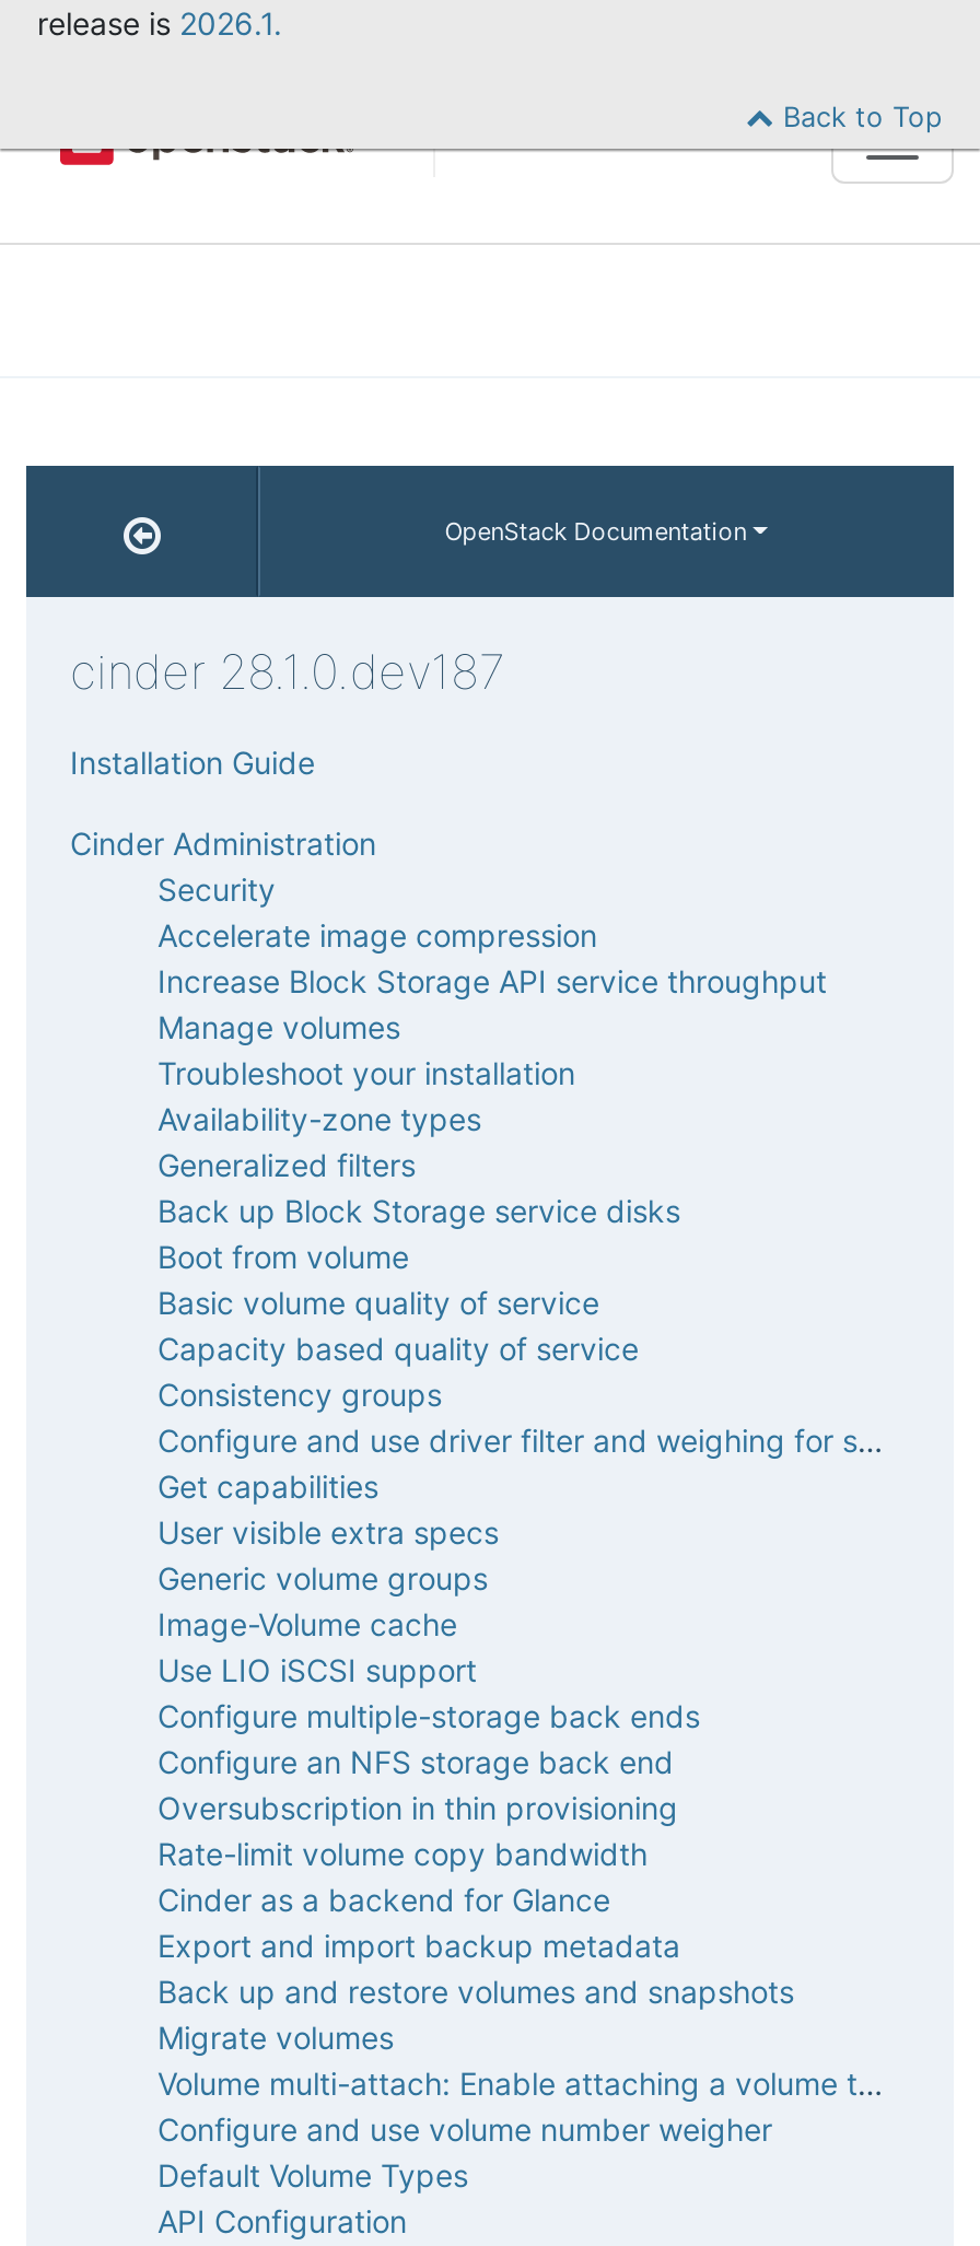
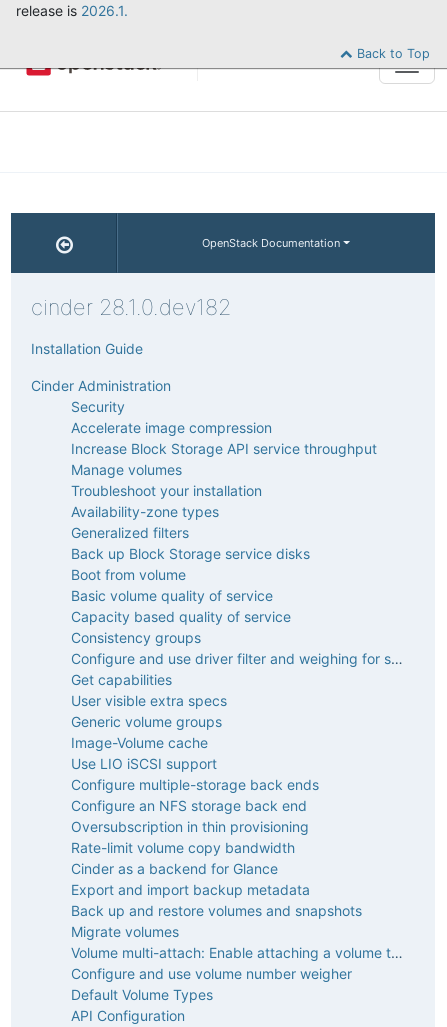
- cinder 28.1.0.dev187
+ cinder 28.1.0.dev182
